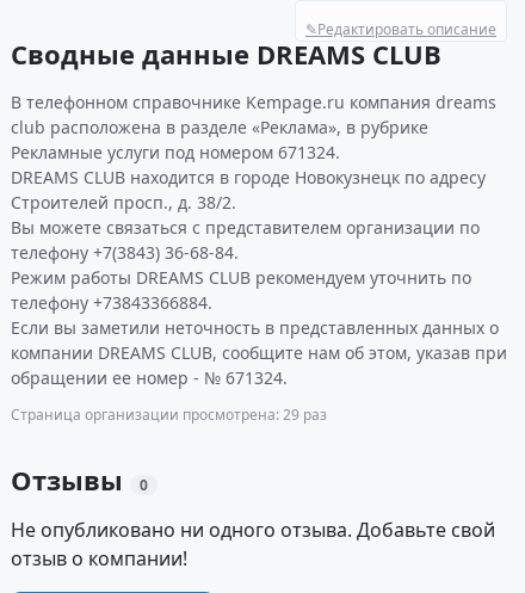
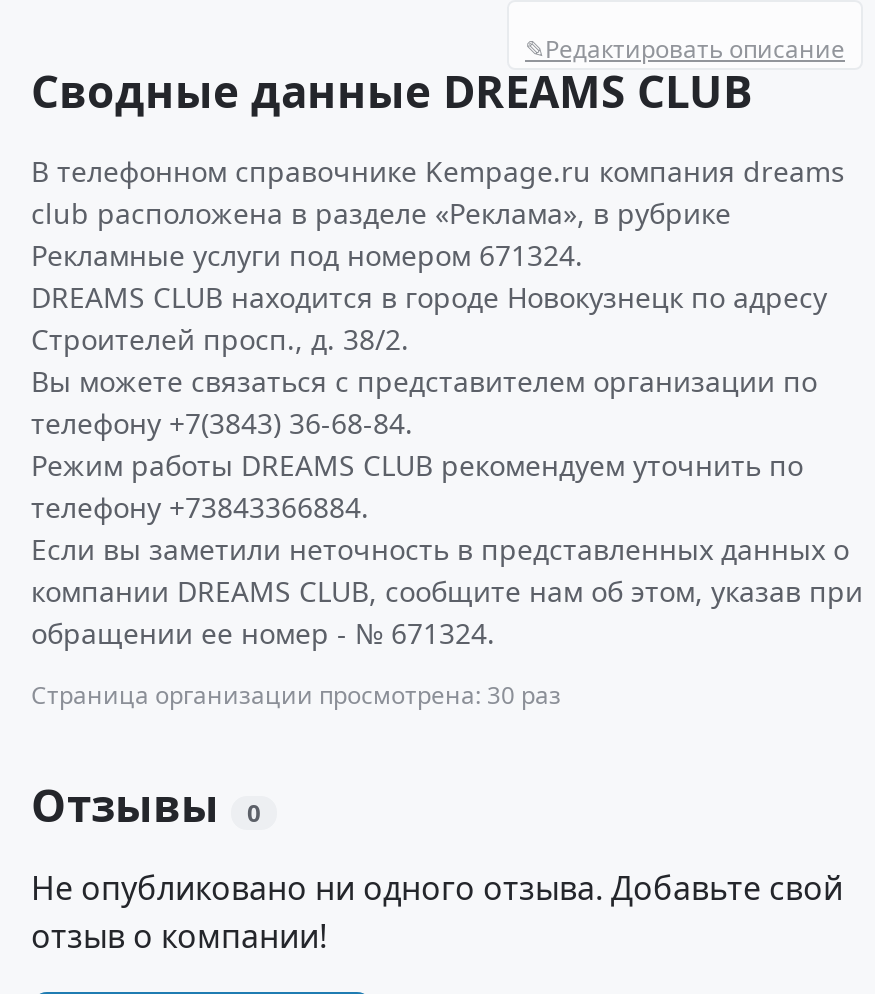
- Страница организации просмотрена: 29 раз
+ Страница организации просмотрена: 30 раз
